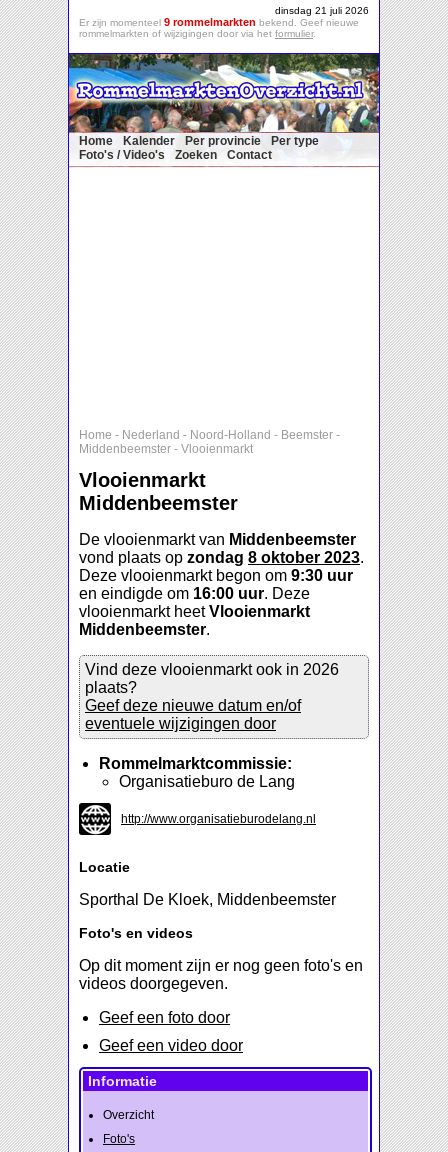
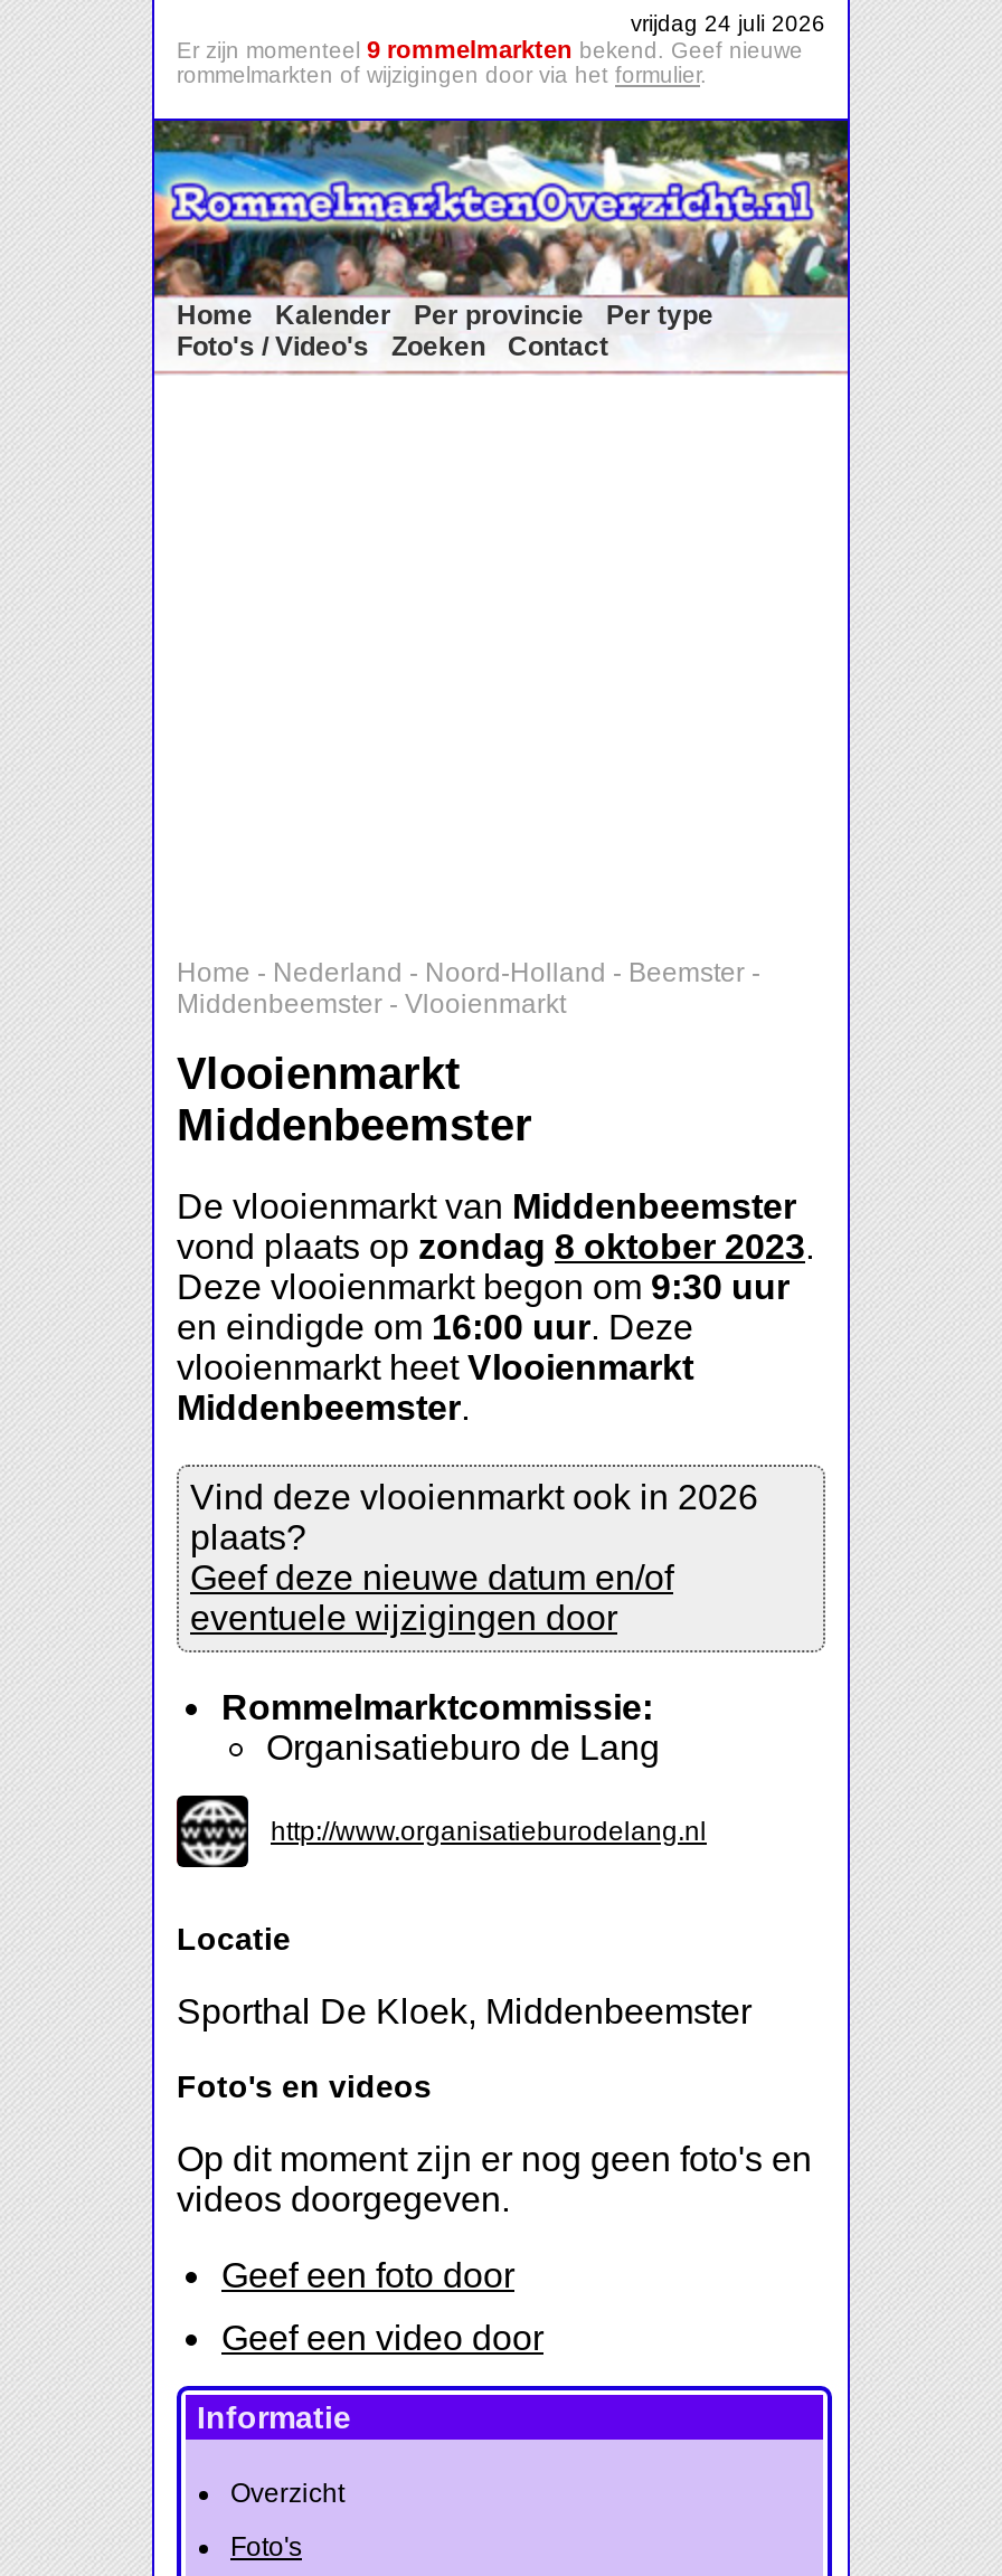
- dinsdag 21 juli 2026
+ vrijdag 24 juli 2026
